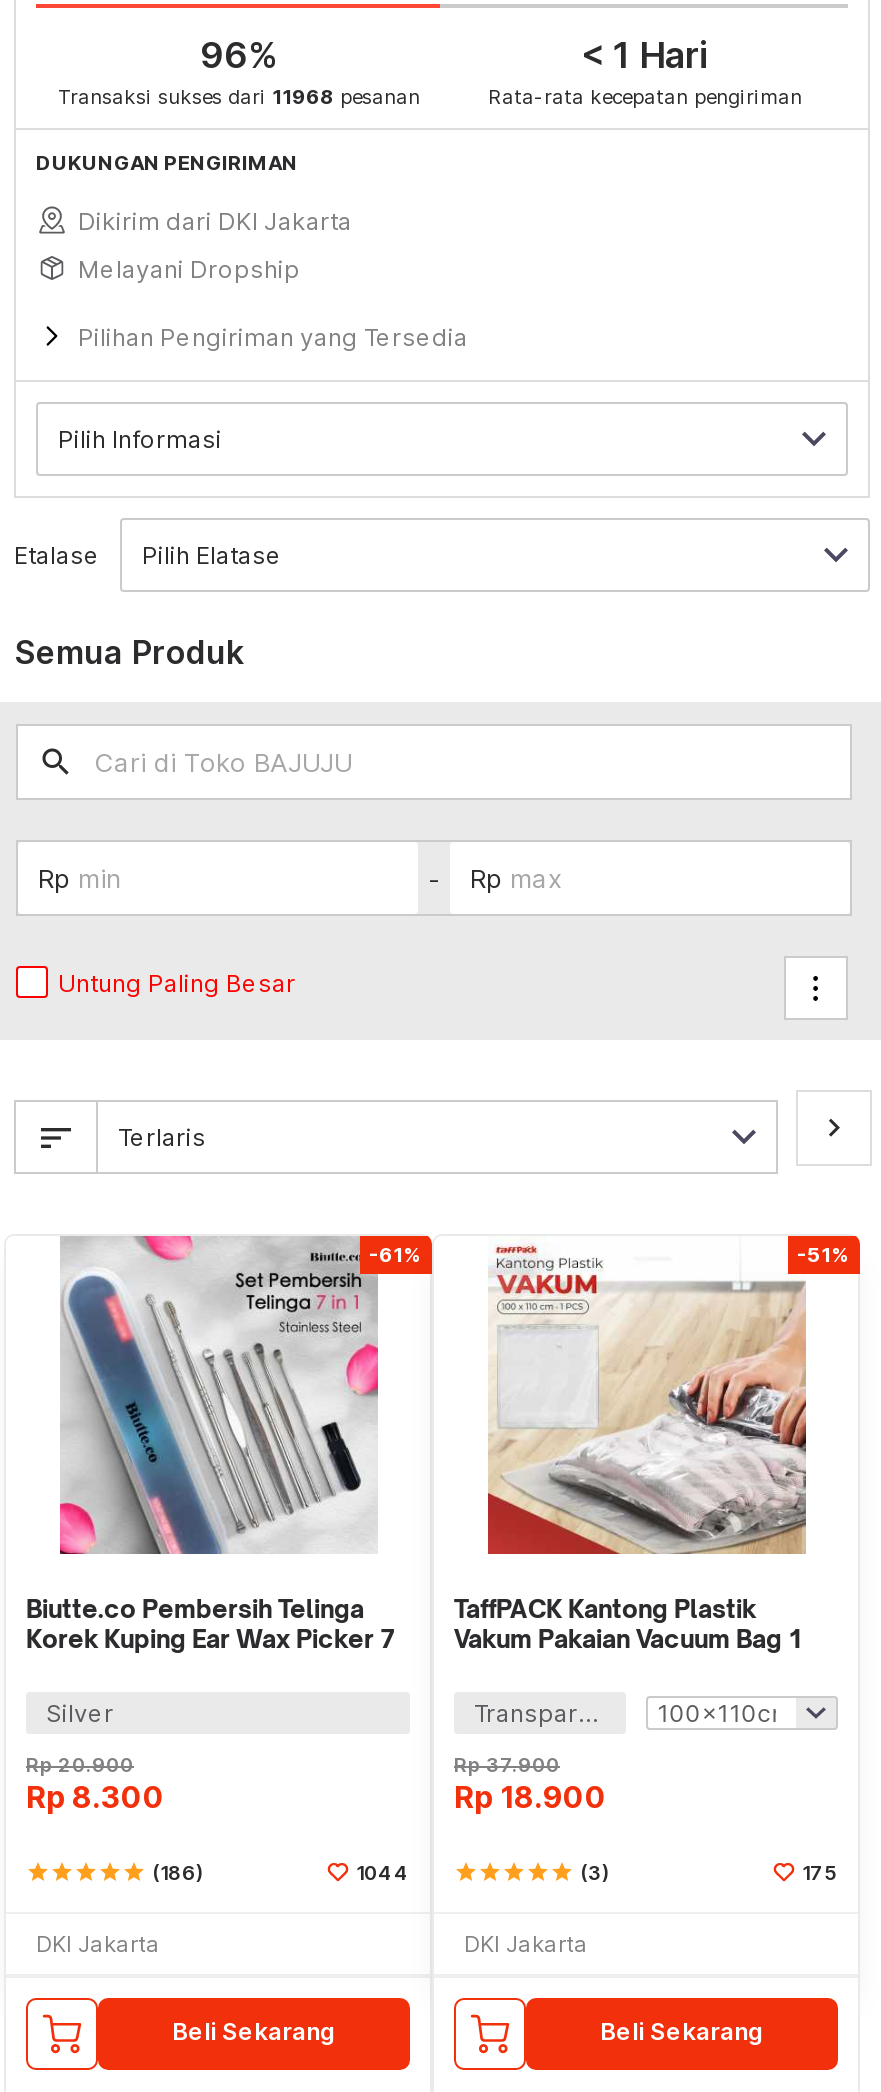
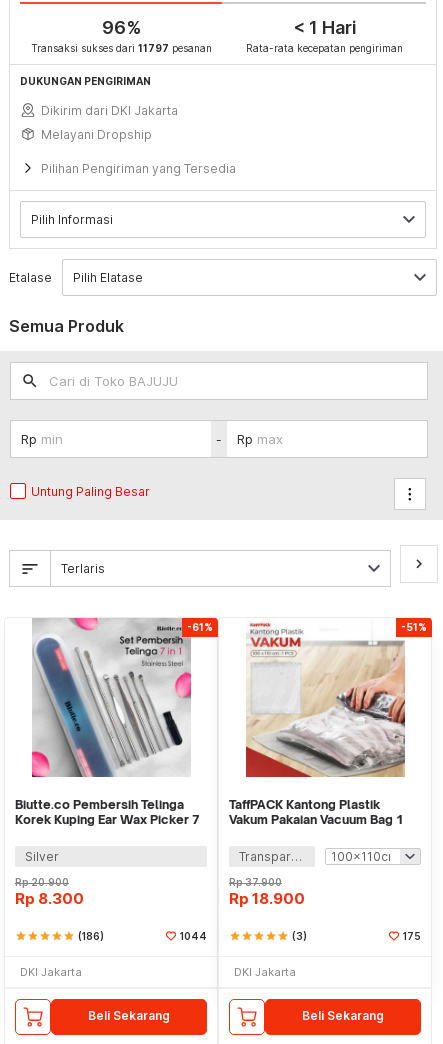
- Transaksi sukses dari 11968 pesanan
+ Transaksi sukses dari 11797 pesanan
